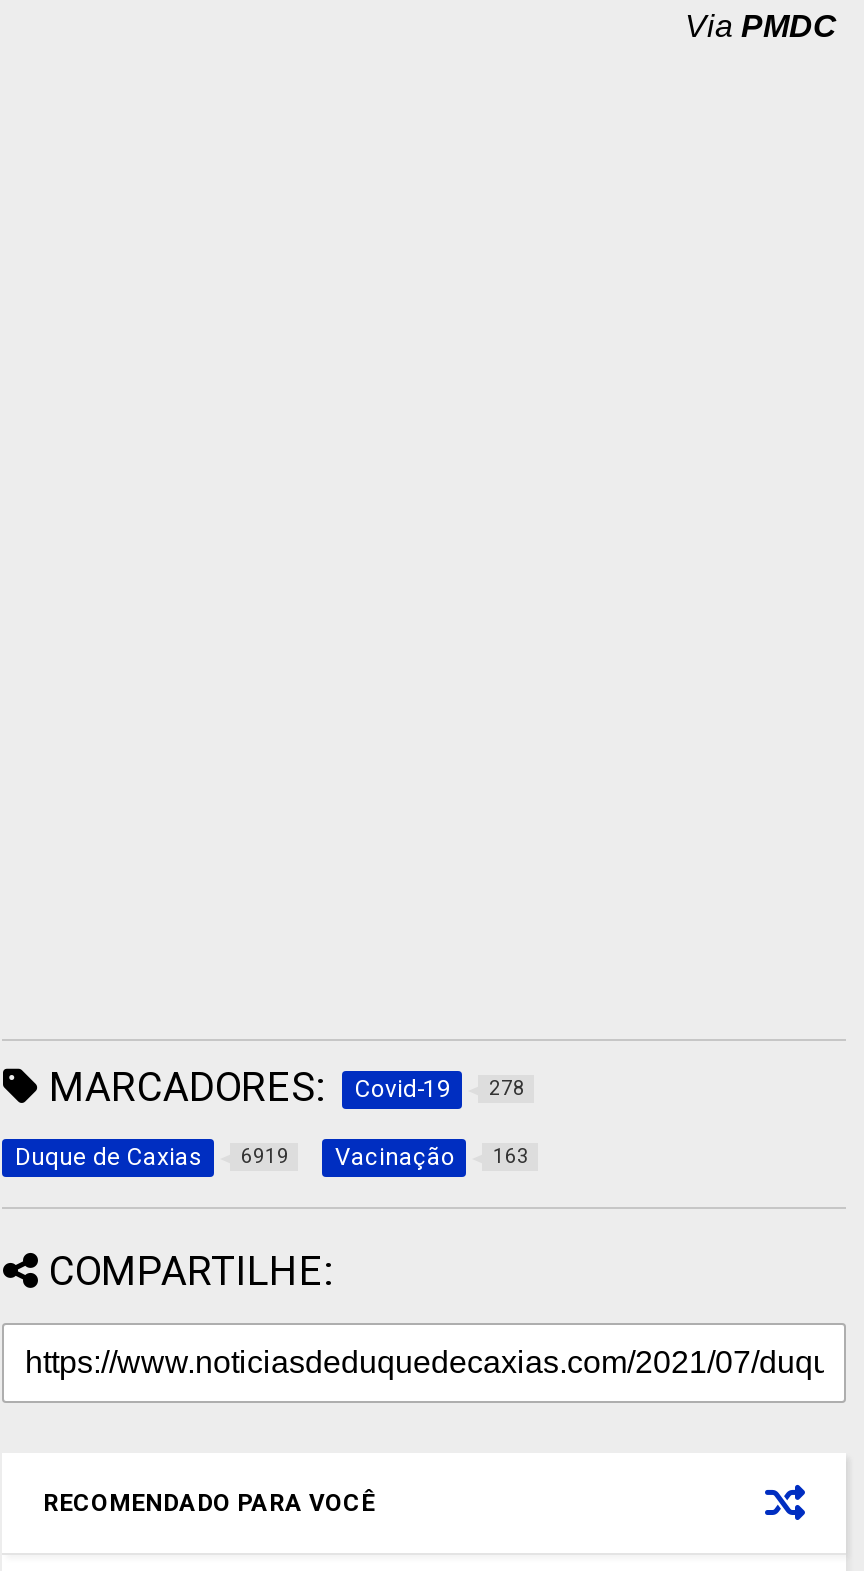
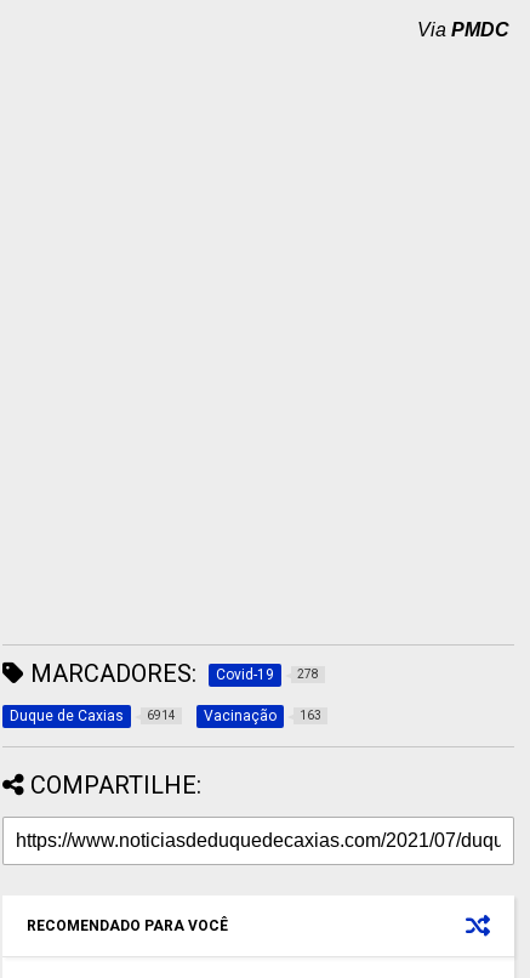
- Duque de Caxias 6919
+ Duque de Caxias 6914
